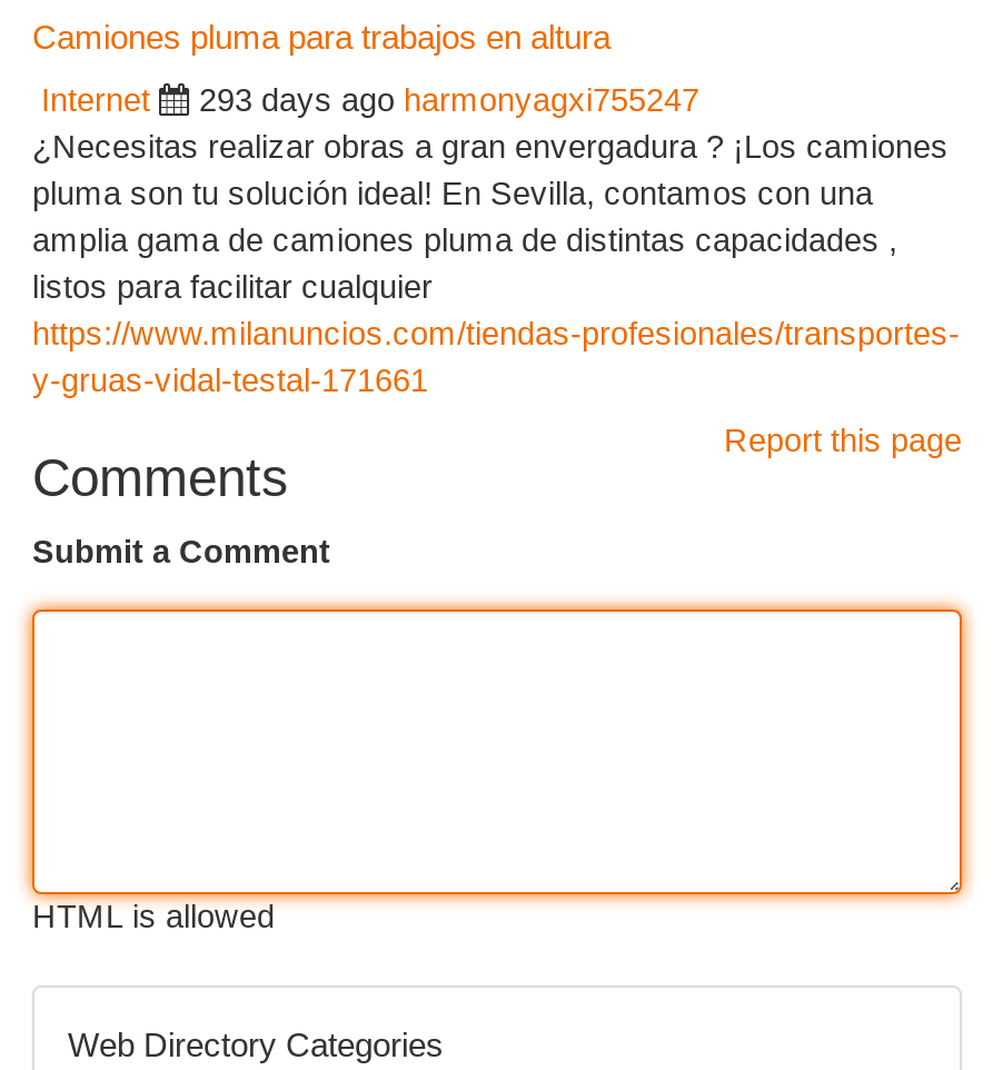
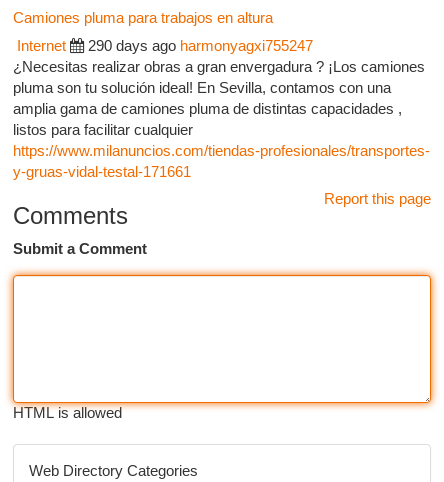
- 293 days ago harmonyagxi755247
+ 290 days ago harmonyagxi755247
